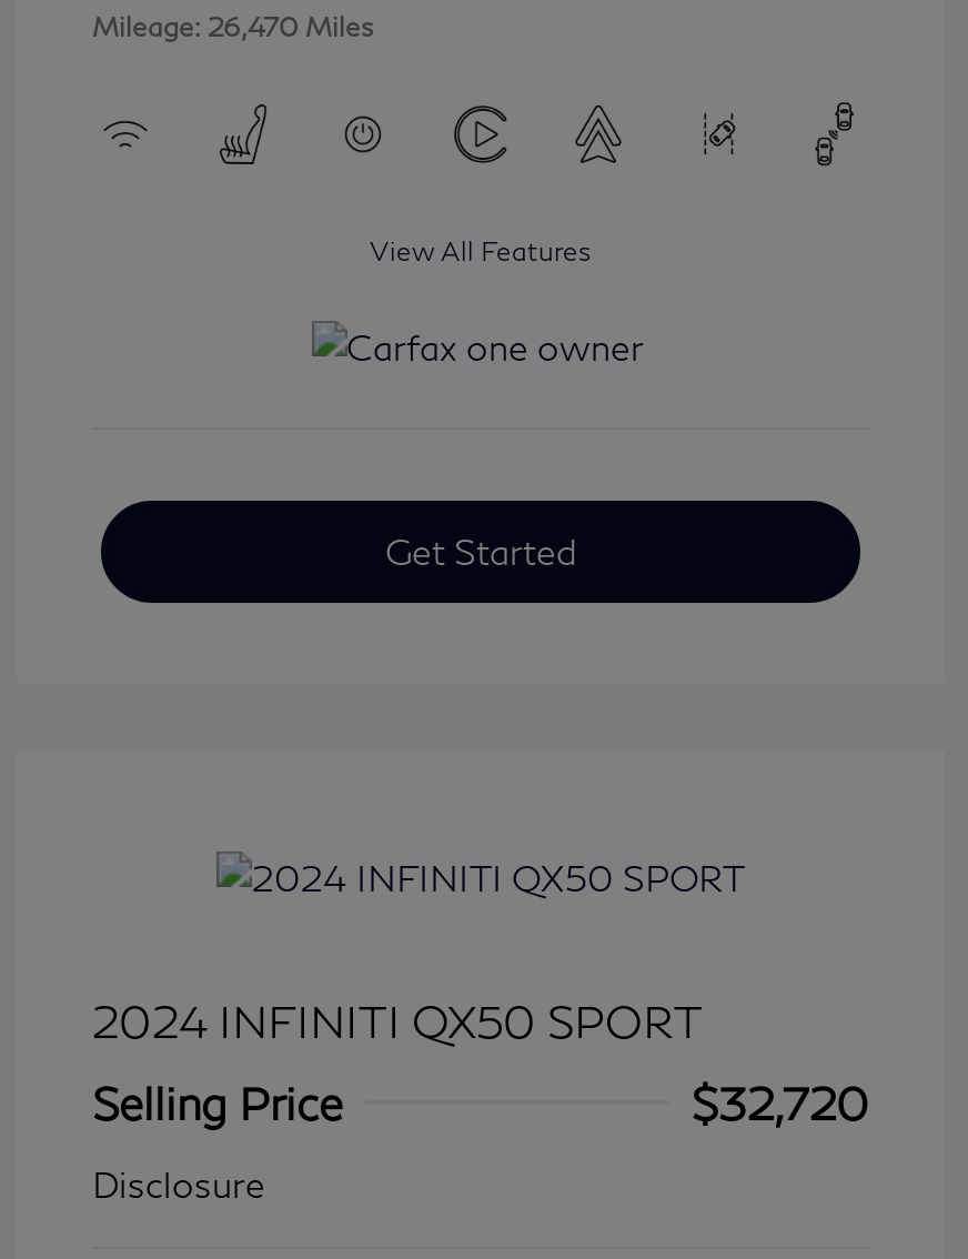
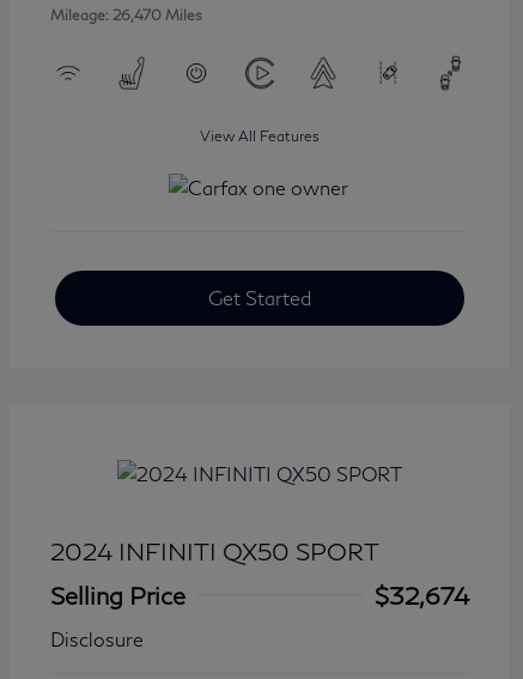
- $32,720
+ $32,674
